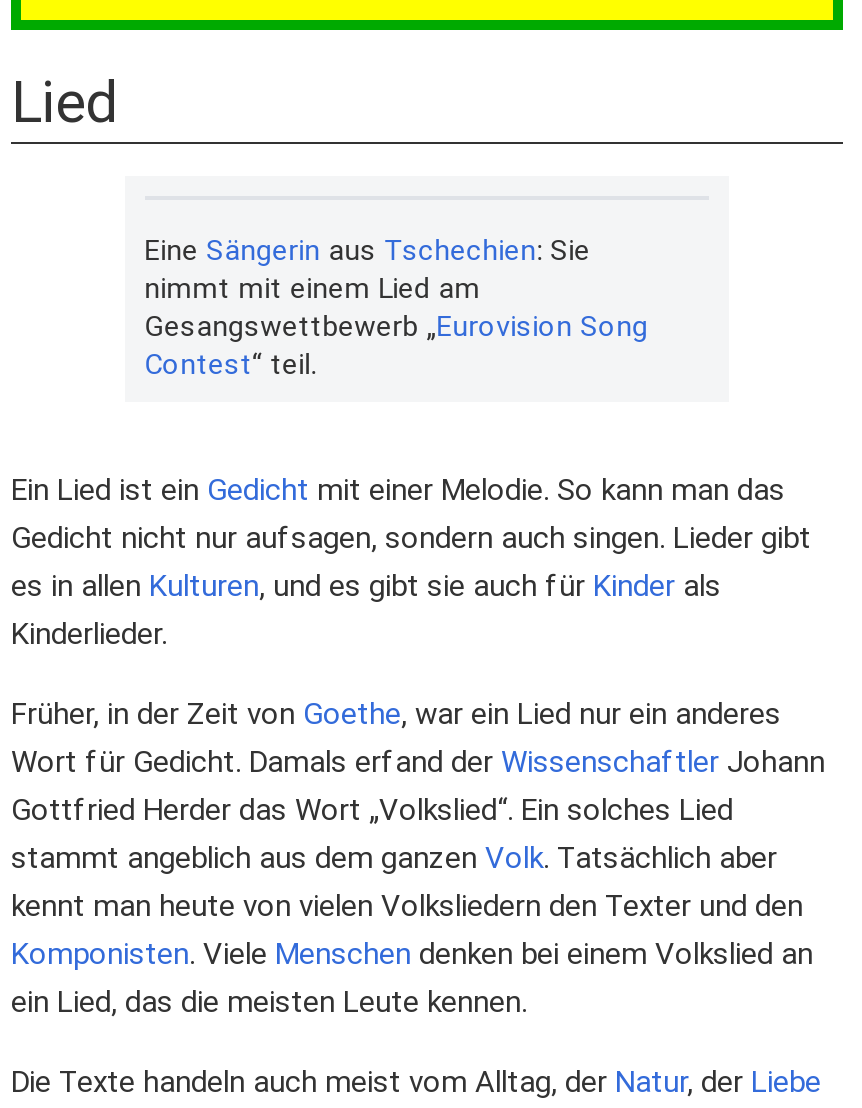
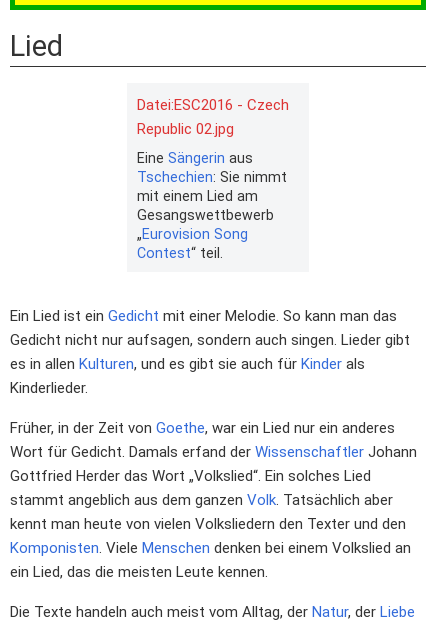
- Eine Sängerin aus Tschechien: Sie
- nimmt mit einem Lied am
- Gesangswettbewerb „Eurovision Song
+ Datei:ESC2016 - Czech
+ Republic 02.jpg
+ Eine Sängerin aus
+ Tschechien: Sie nimmt
+ mit einem Lied am
+ Gesangswettbewerb
+ „Eurovision Song
